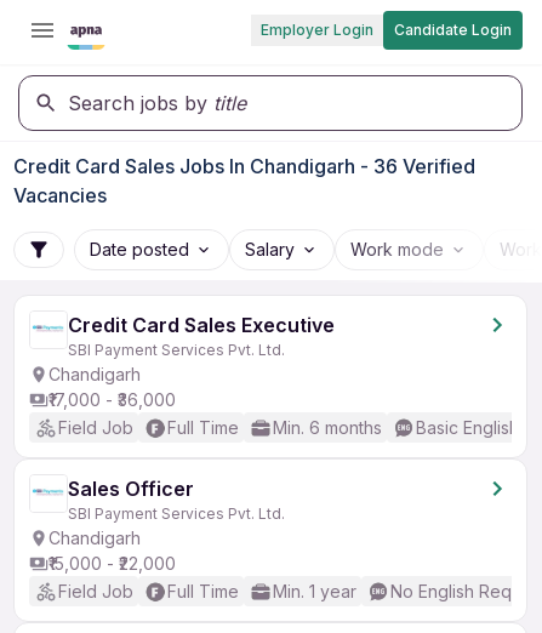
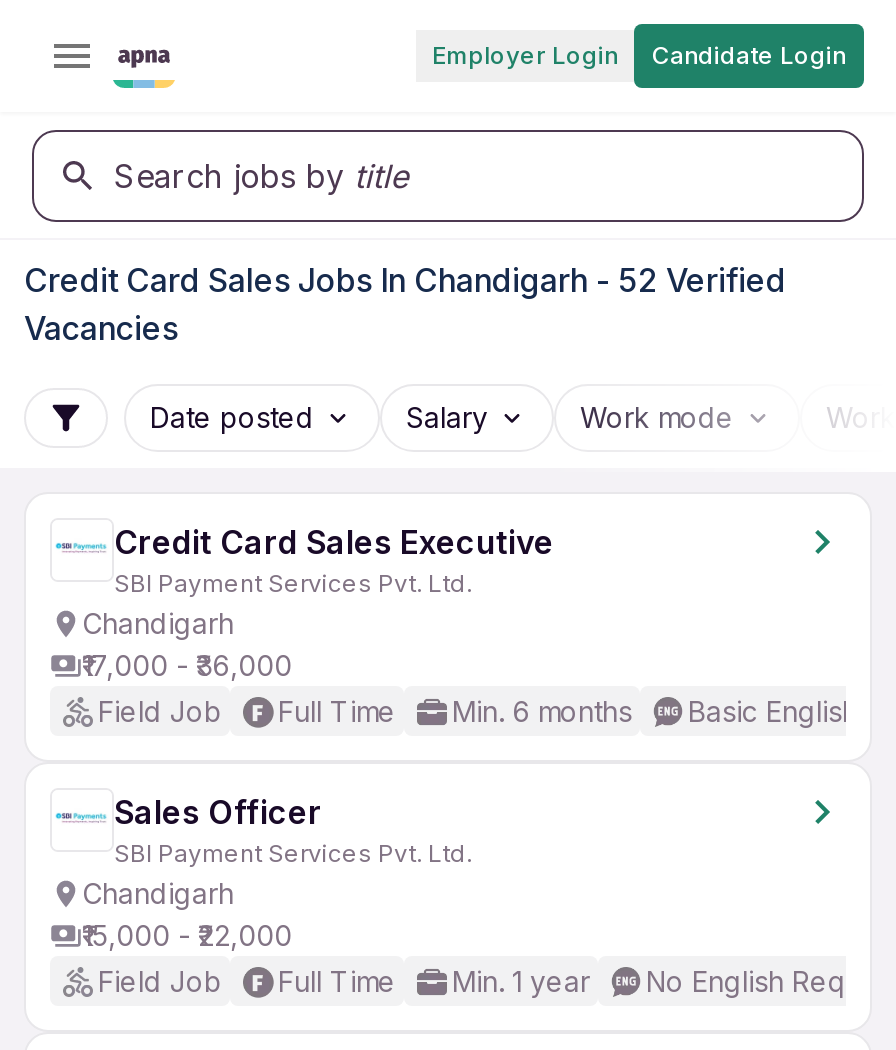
- Credit Card Sales Jobs In Chandigarh - 36 Verified
+ Credit Card Sales Jobs In Chandigarh - 52 Verified
